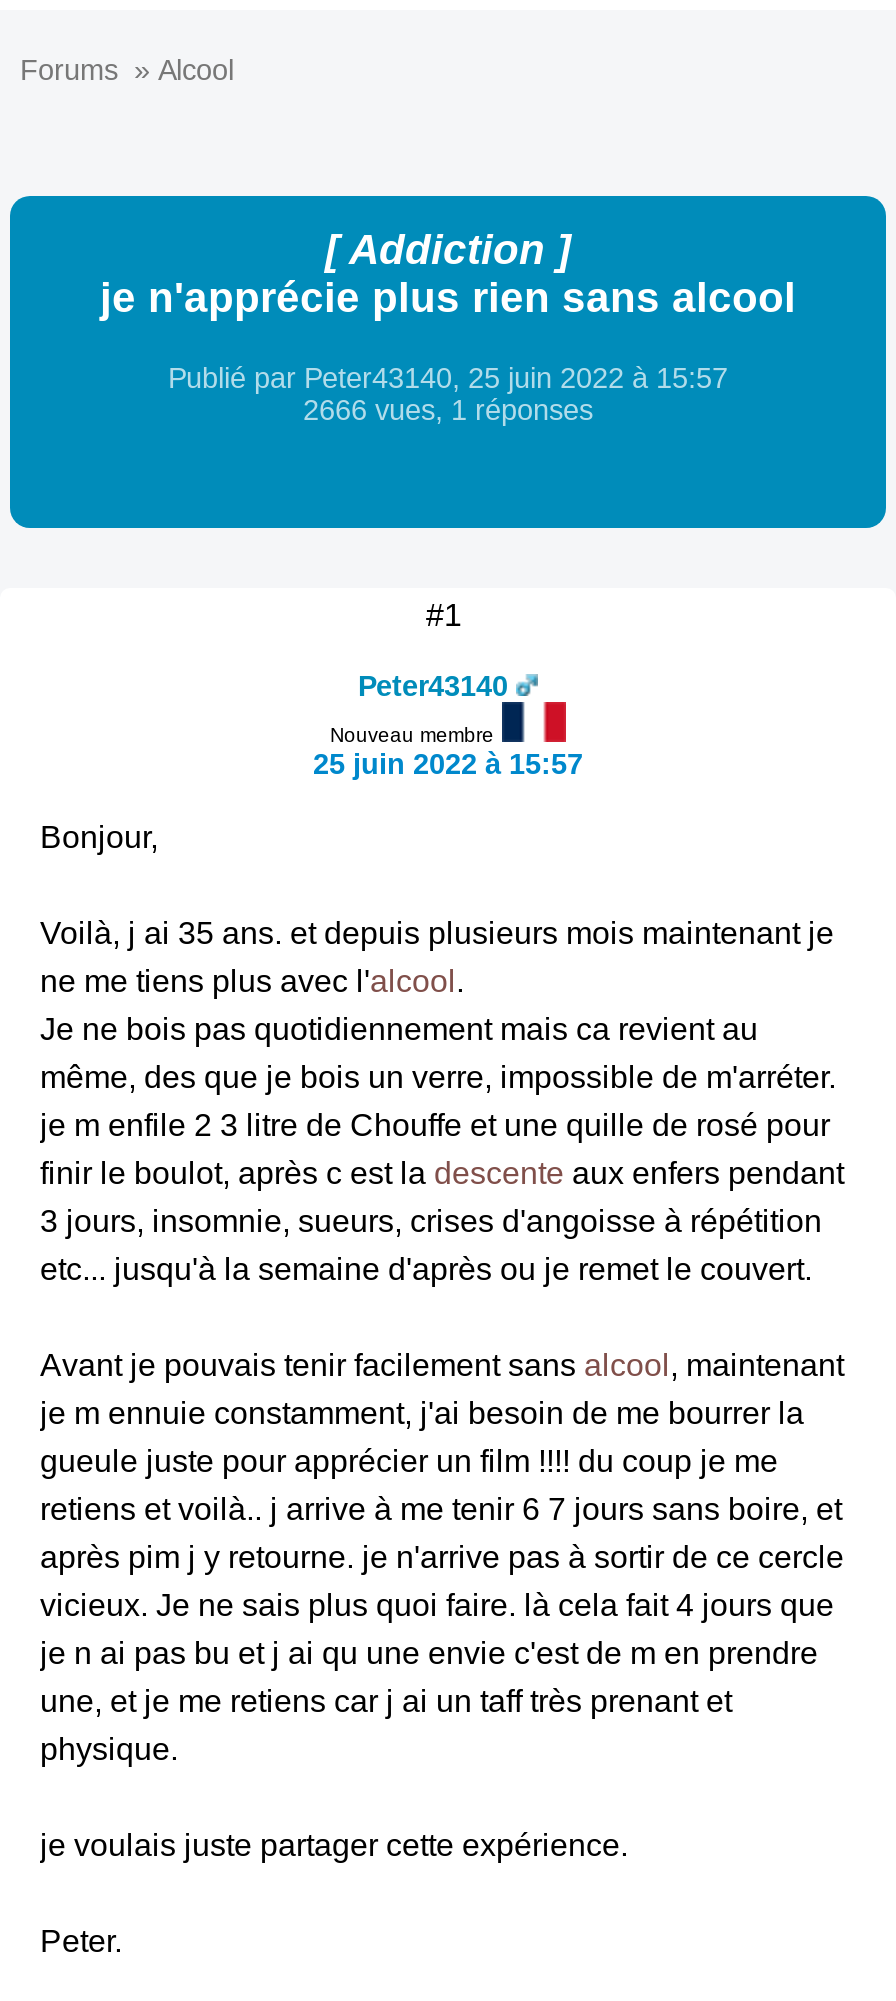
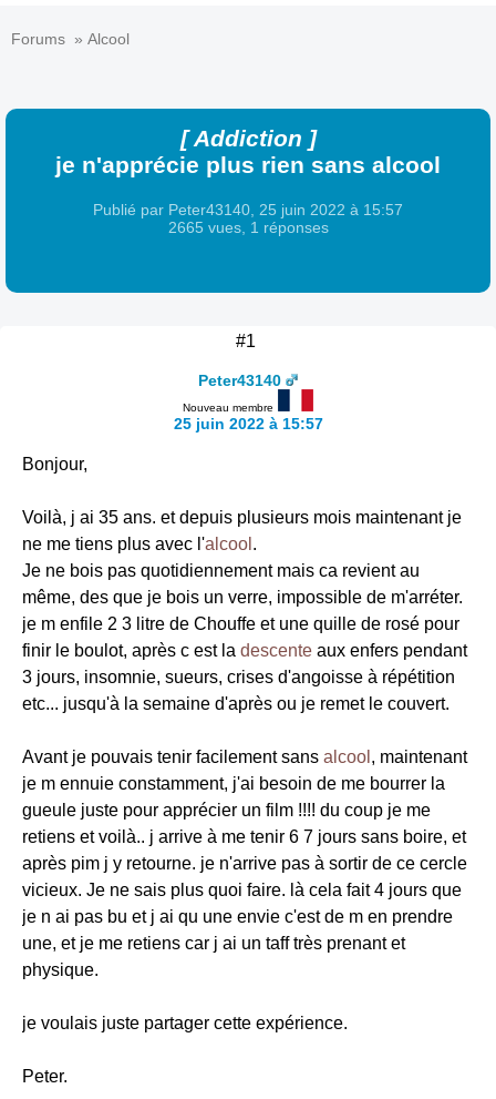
- 2666 vues, 1 réponses
+ 2665 vues, 1 réponses
